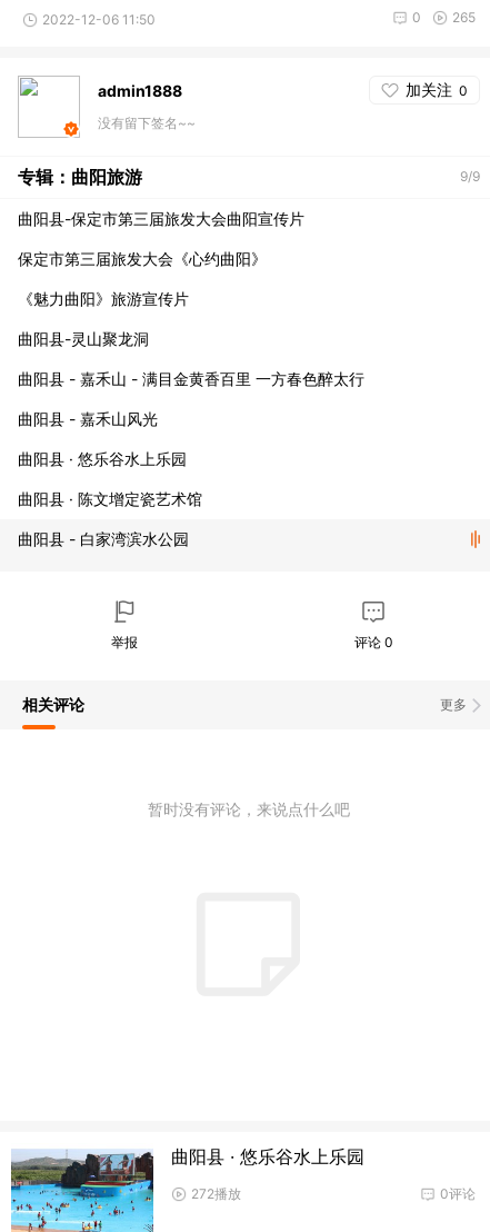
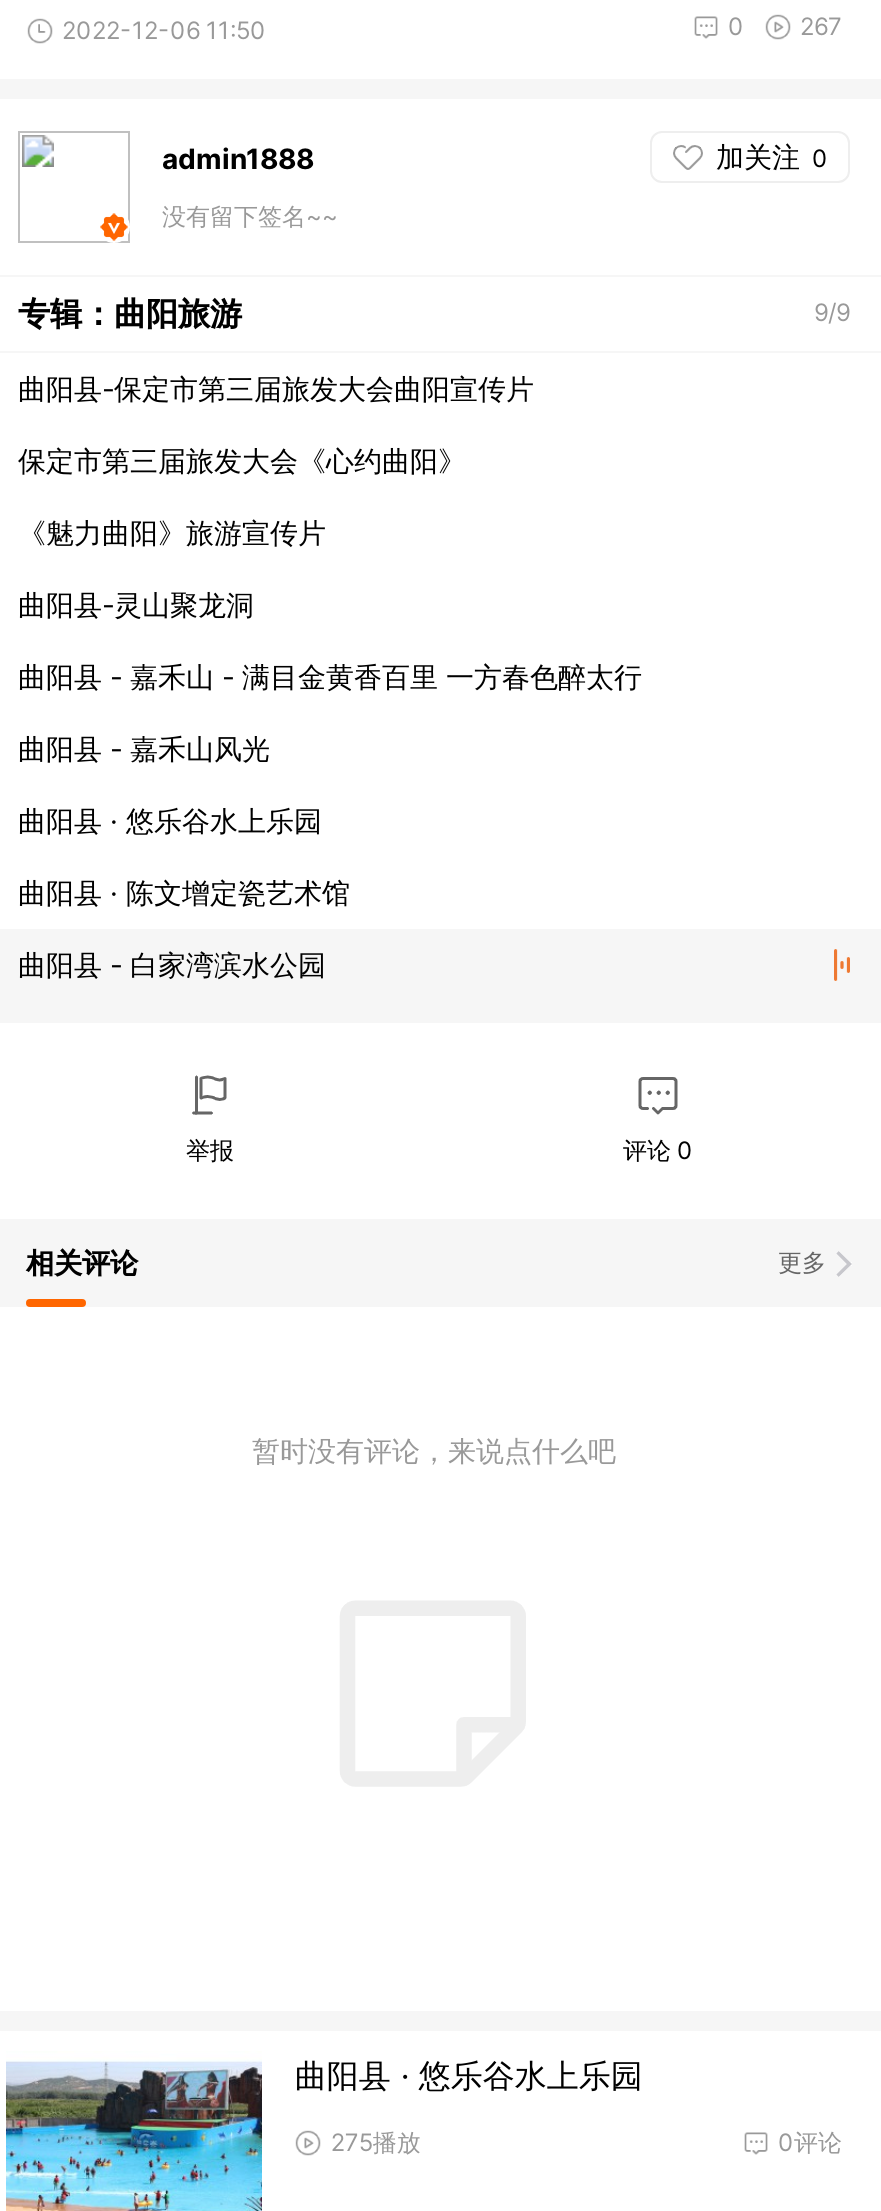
- 0 265
+ 0 267

- 272播放
+ 275播放
